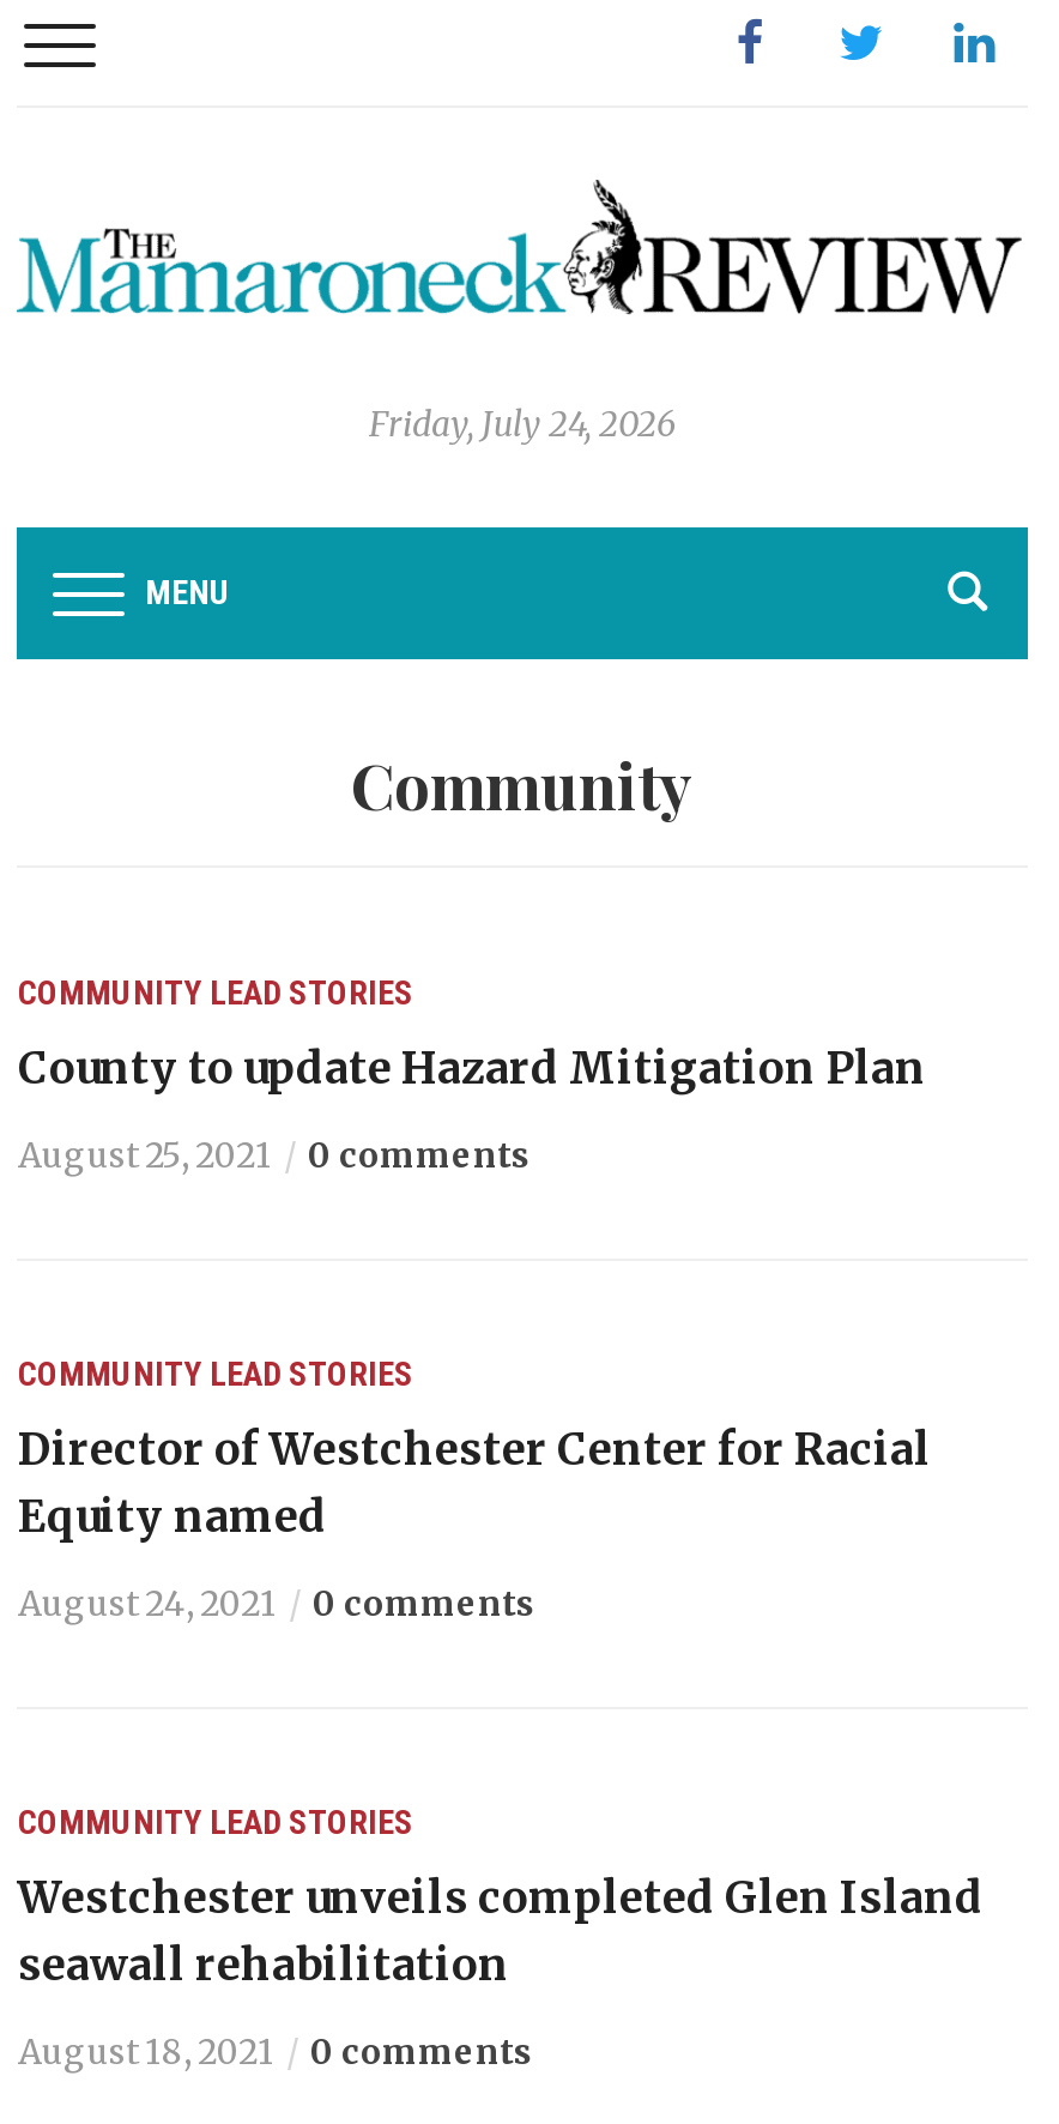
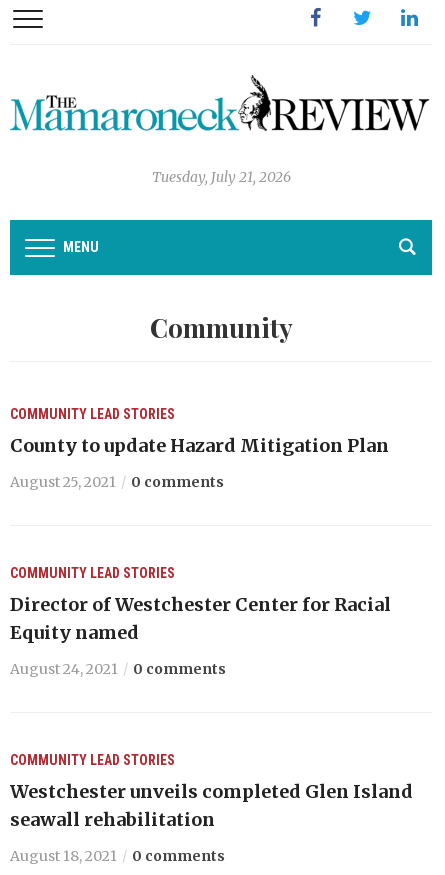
- Friday, July 24, 2026
+ Tuesday, July 21, 2026
